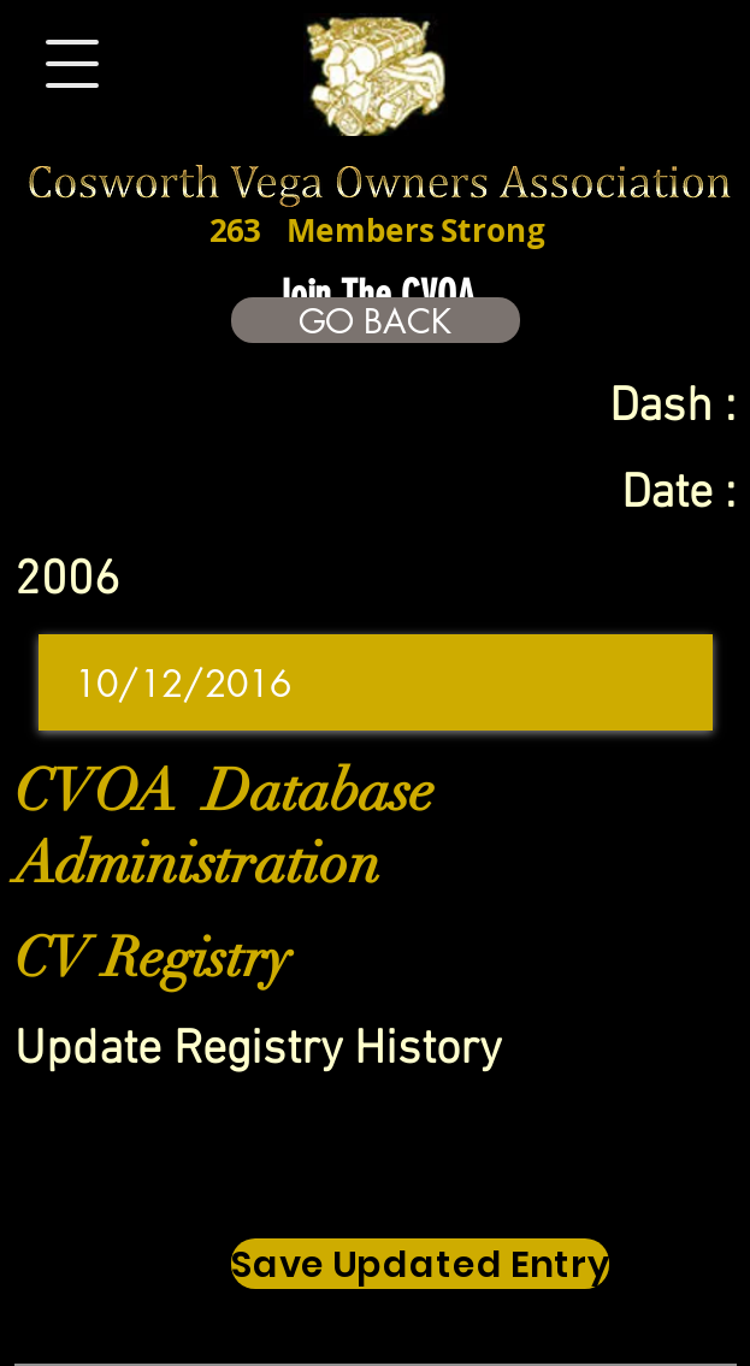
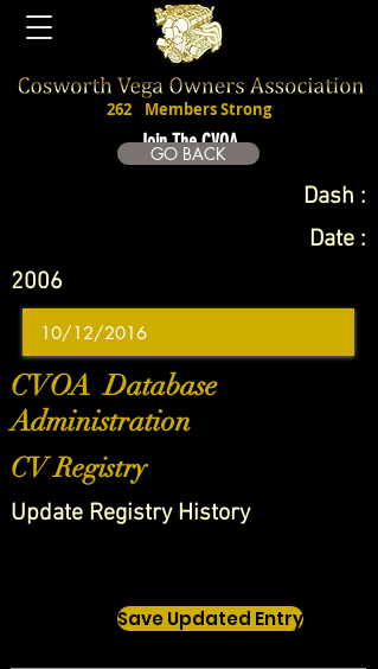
- 263 Members Strong
+ 262 Members Strong
